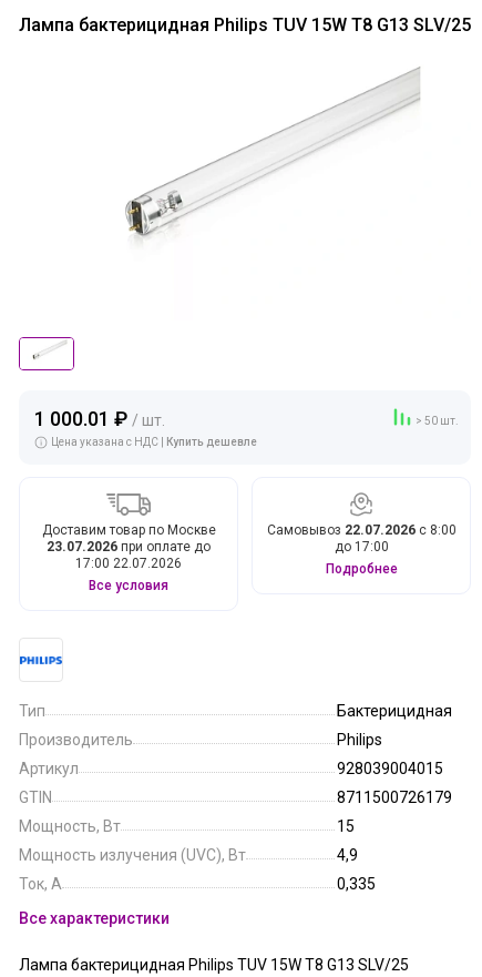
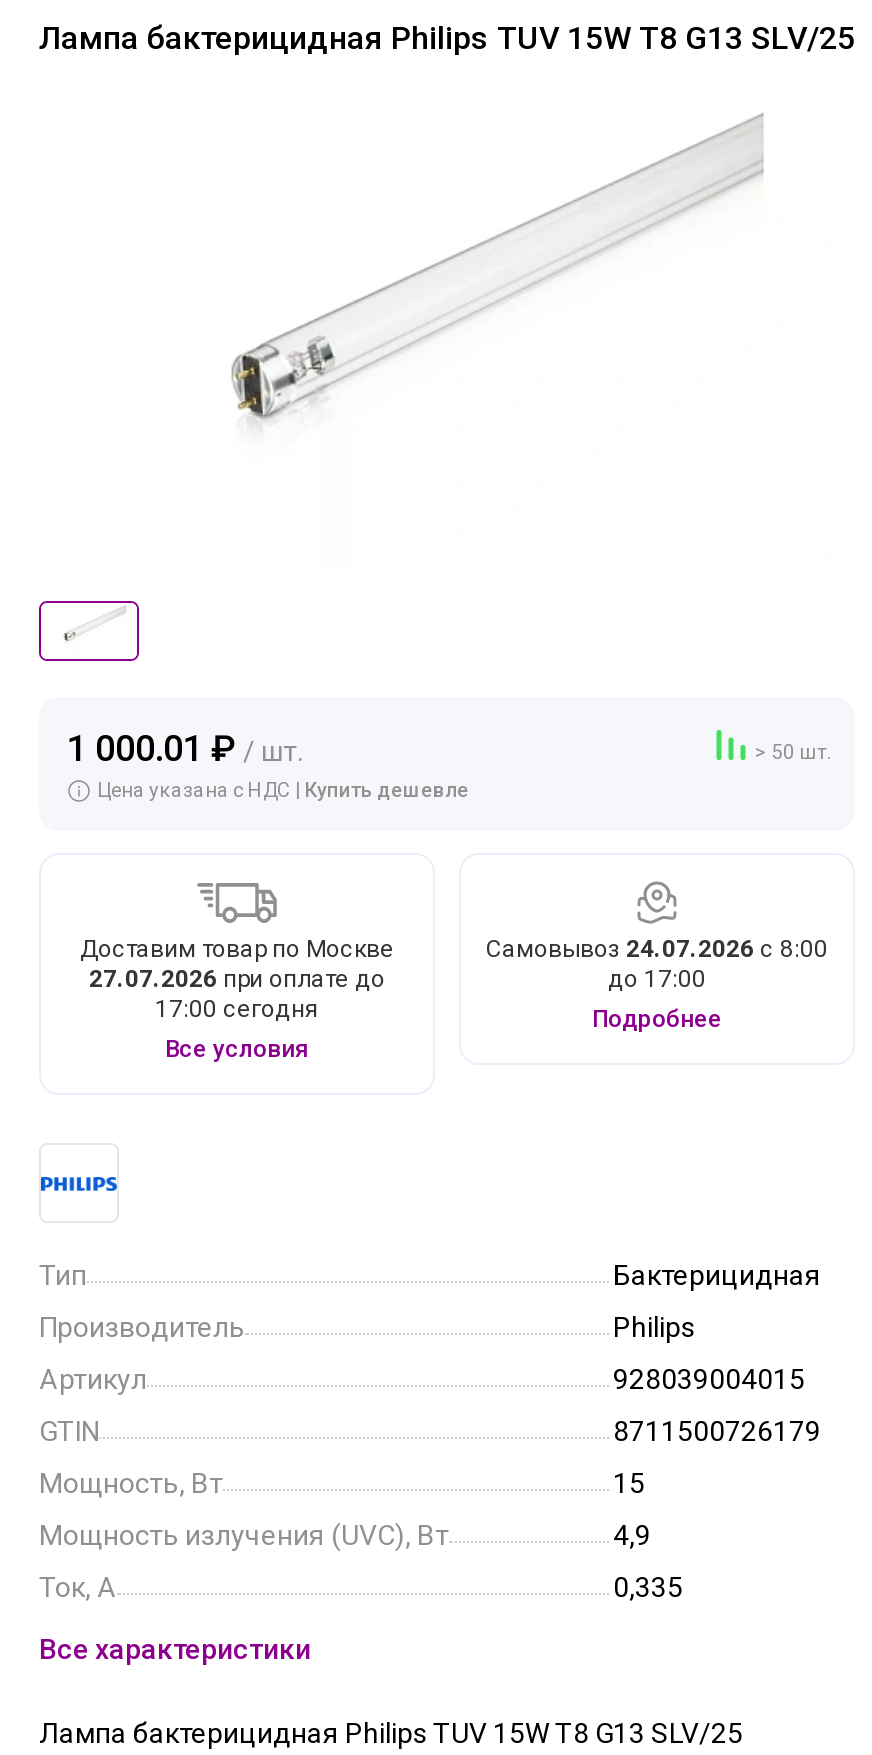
- Самовывоз 22.07.2026 с 8:00
+ Самовывоз 24.07.2026 с 8:00

- 23.07.2026 при оплате до
- 17:00 22.07.2026
+ 27.07.2026 при оплате до
+ 17:00 сегодня
